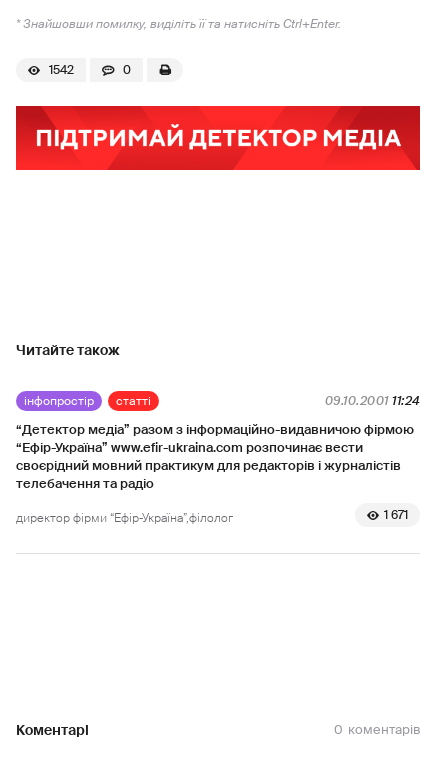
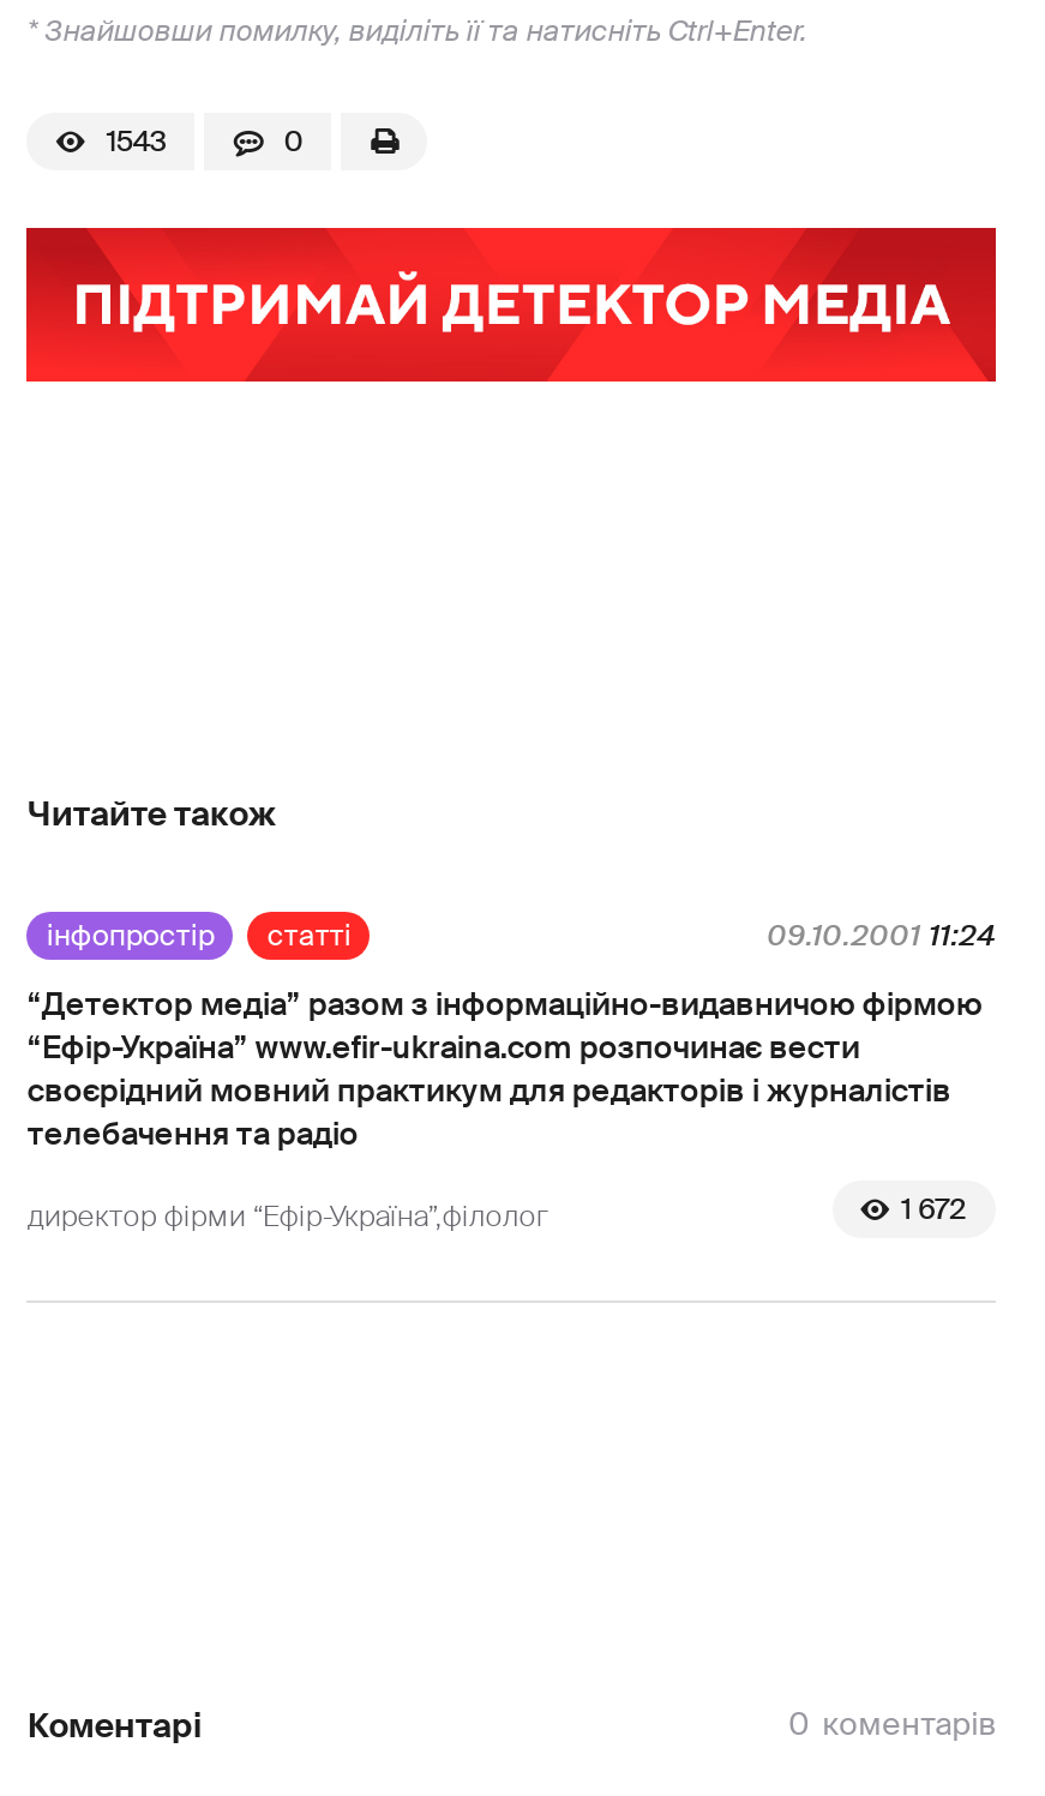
- 1542
+ 1543

- 1 671
+ 1 672
